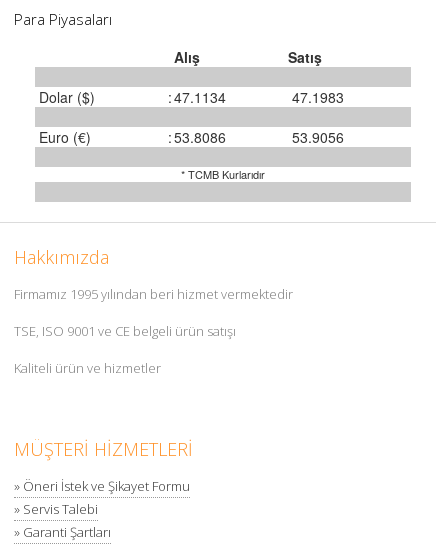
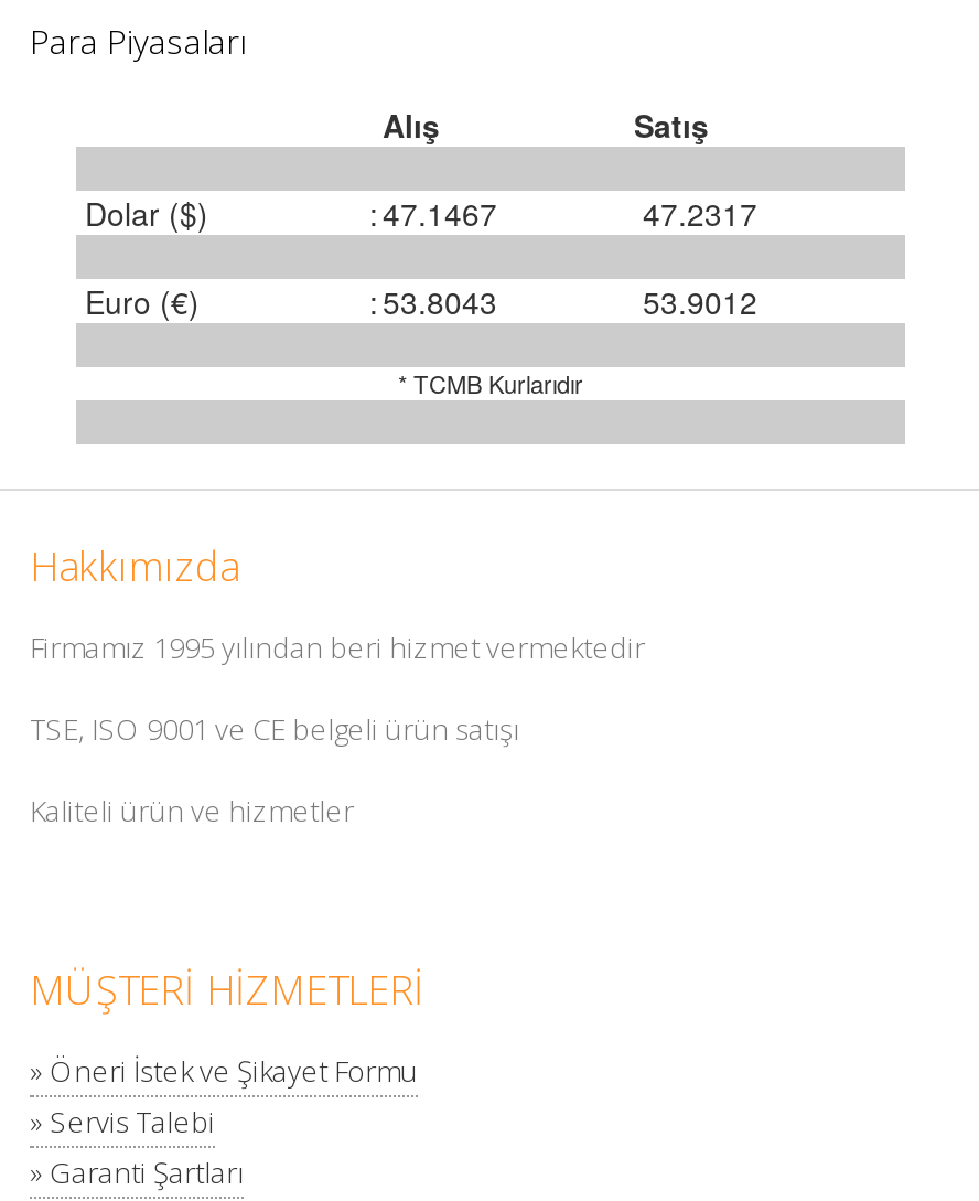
- : 47.1134
+ : 47.1467

- 47.1983
+ 47.2317

- : 53.8086
+ : 53.8043

- 53.9056
+ 53.9012
